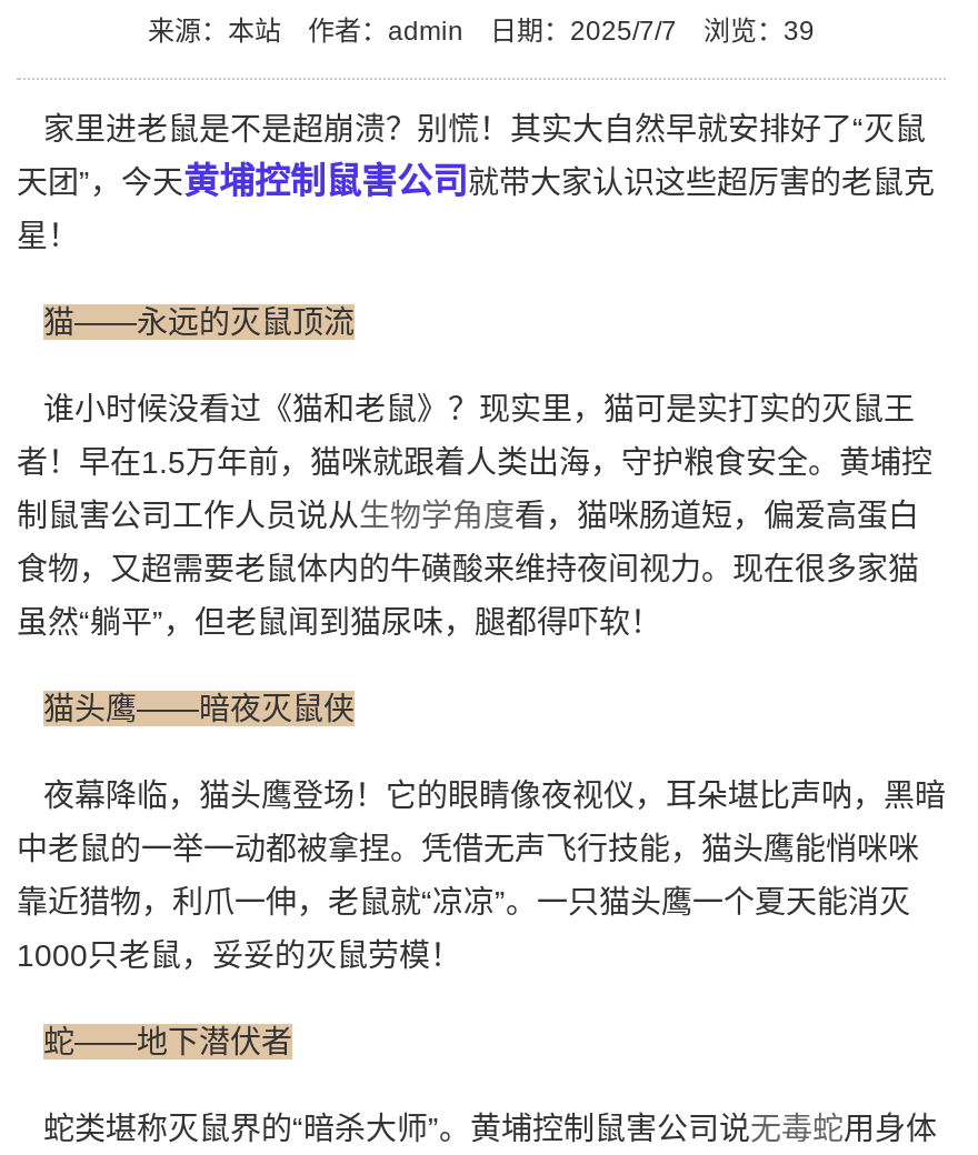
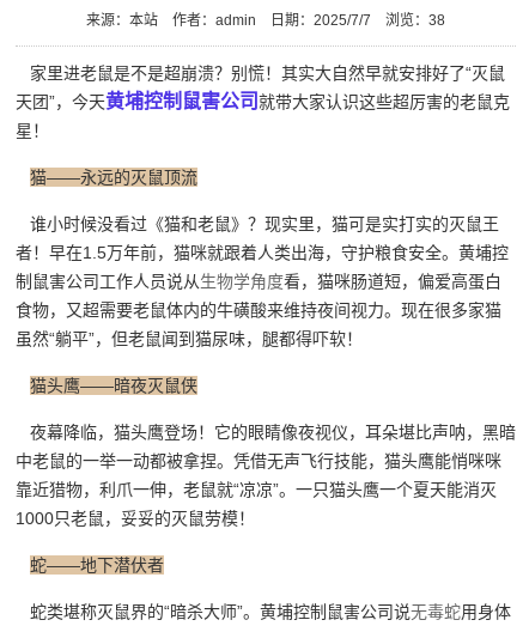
- 来源：本站 作者：admin 日期：2025/7/7 浏览：39
+ 来源：本站 作者：admin 日期：2025/7/7 浏览：38
